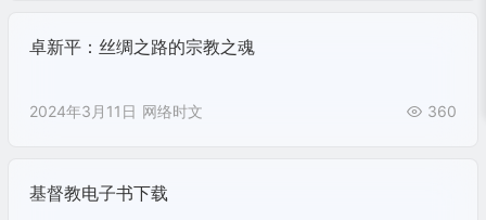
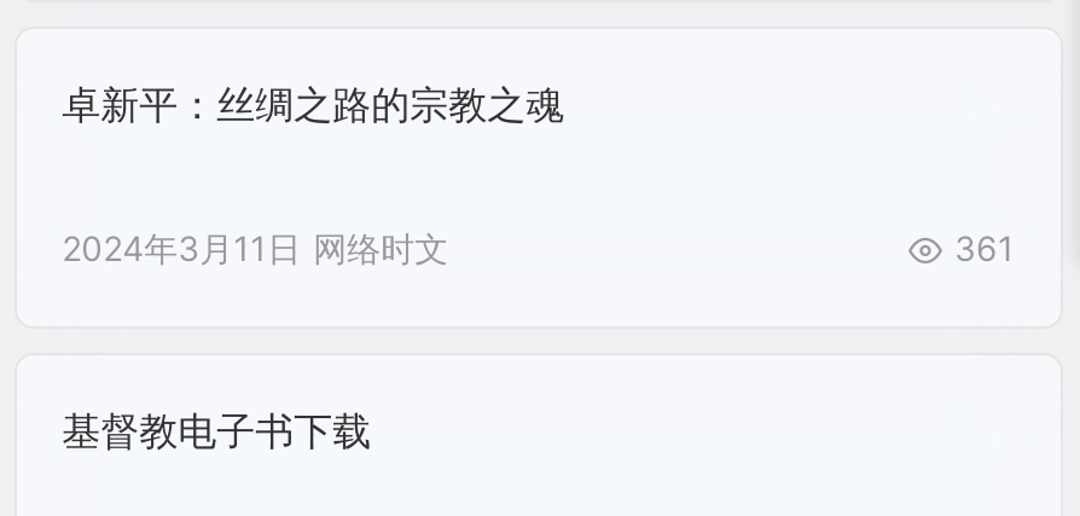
- 360
+ 361
